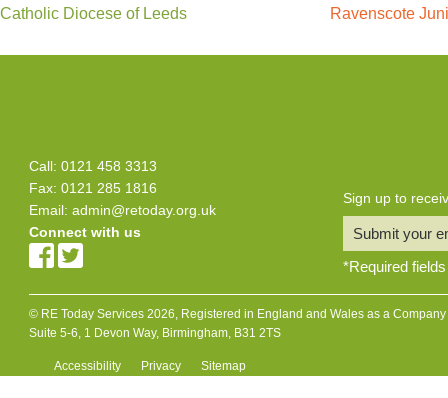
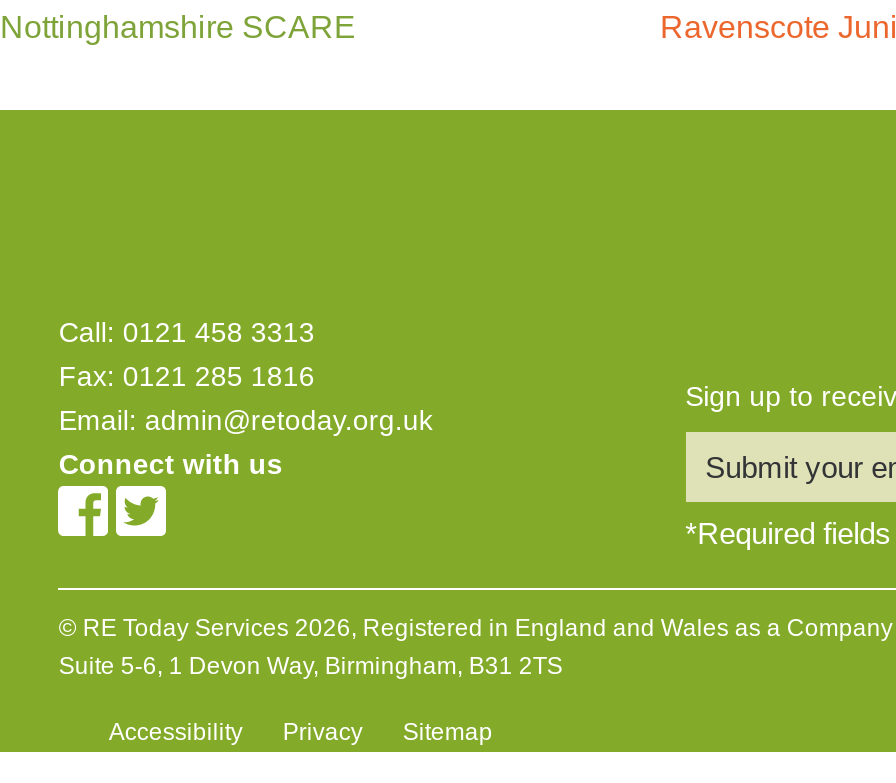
- Catholic Diocese of Leeds
+ Nottinghamshire SCARE
